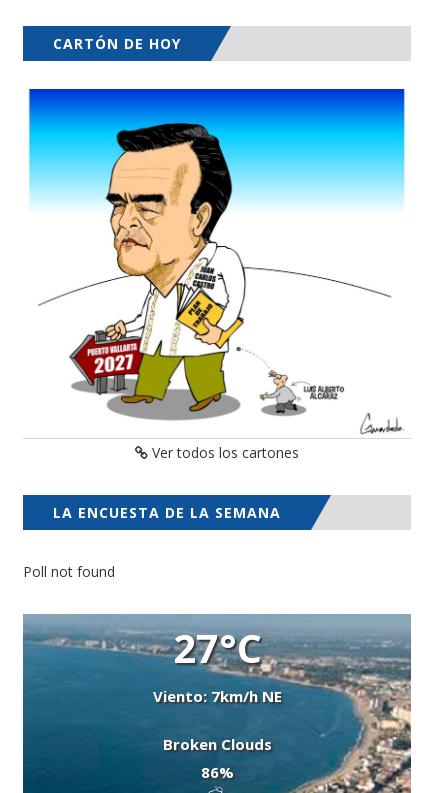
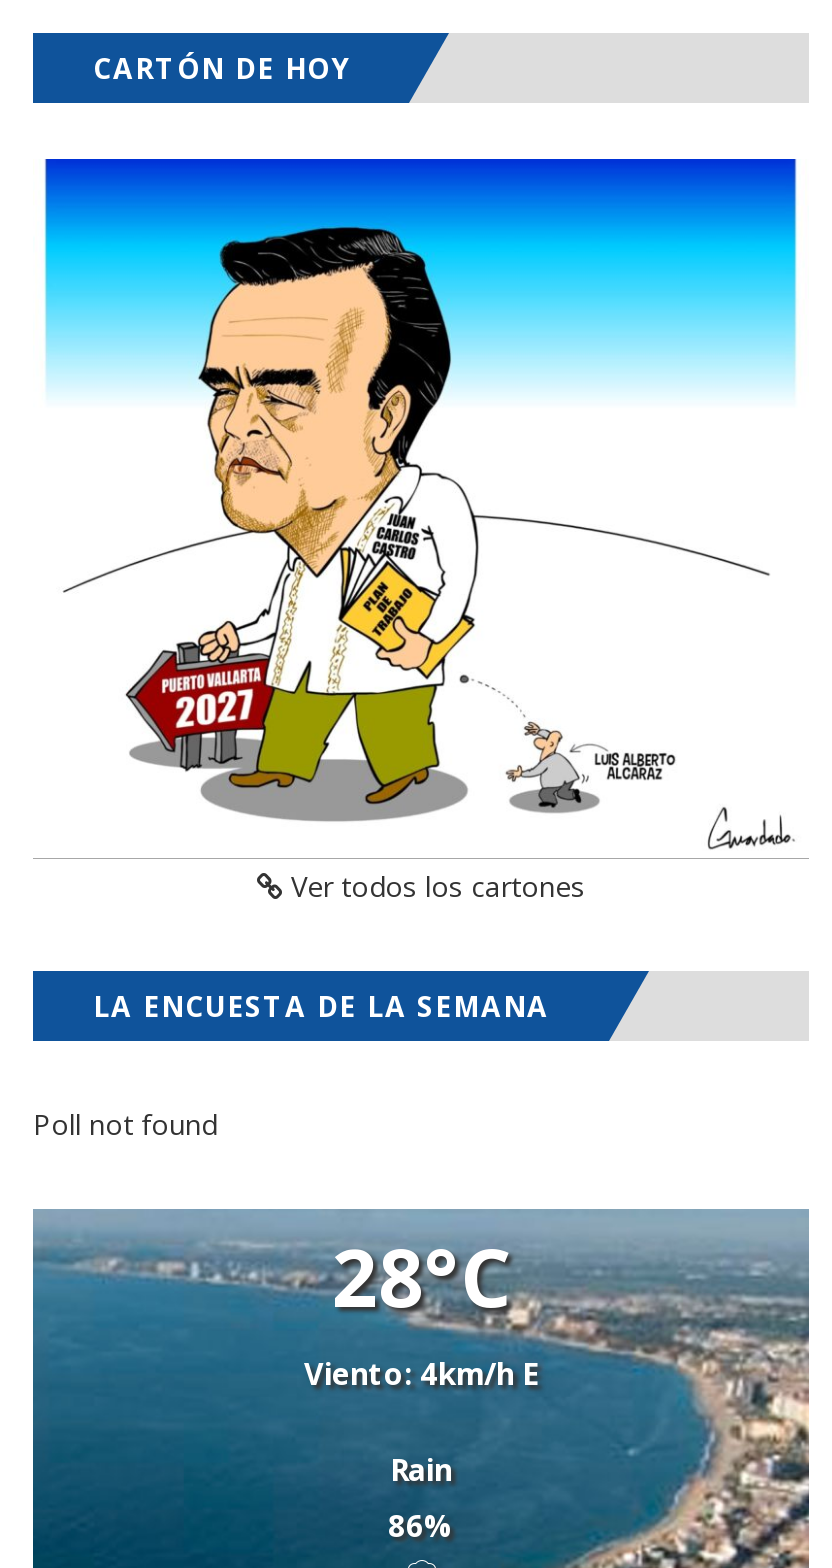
- 27°C
- Viento: 7km/h NE
+ 28°C
+ Viento: 4km/h E

- Broken Clouds
+ Rain
